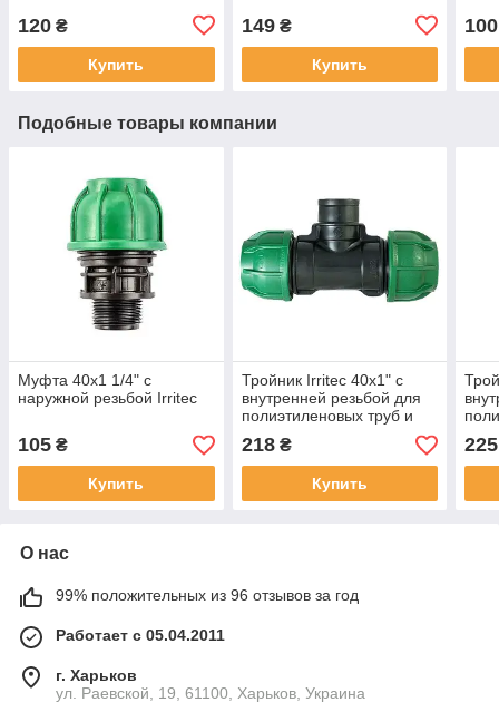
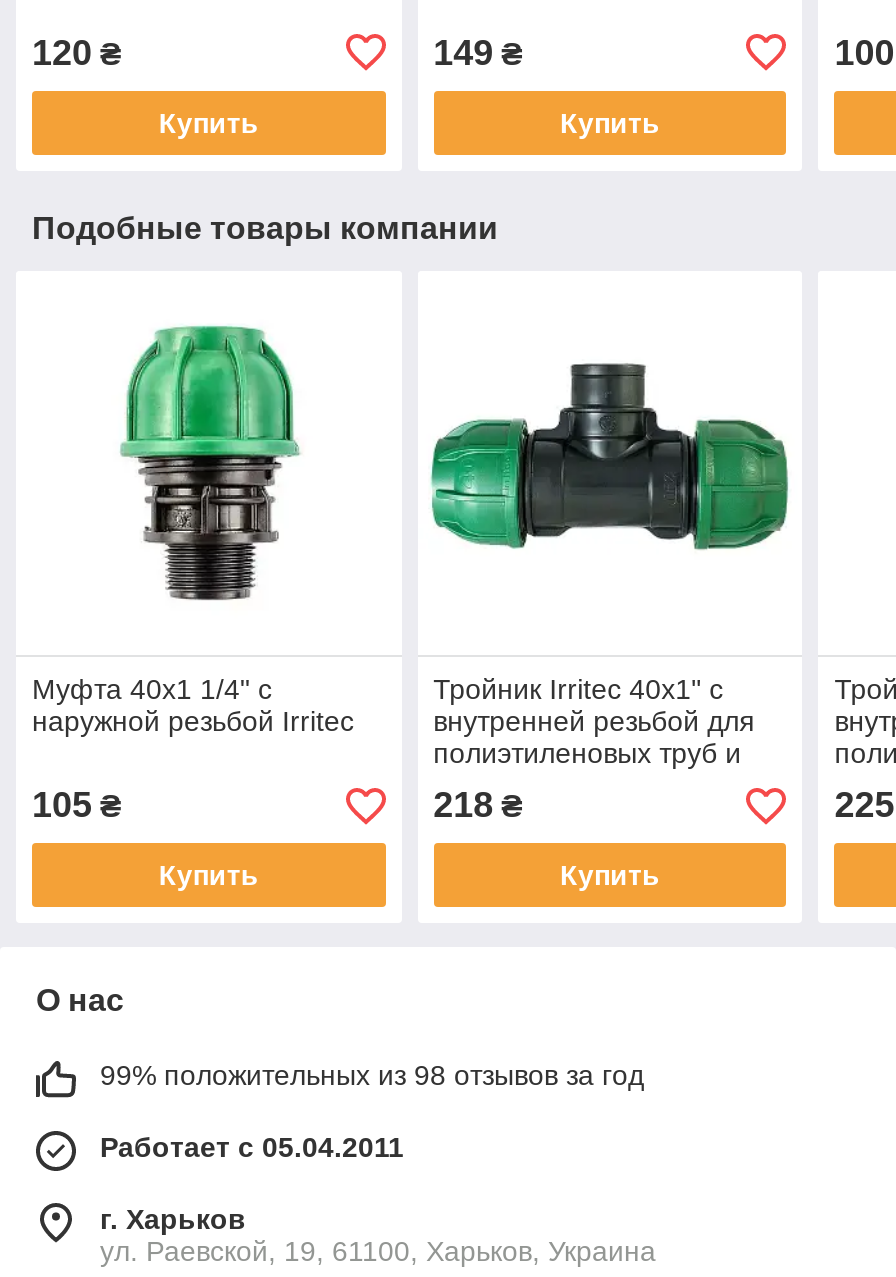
- 99% положительных из 96 отзывов за год
+ 99% положительных из 98 отзывов за год
